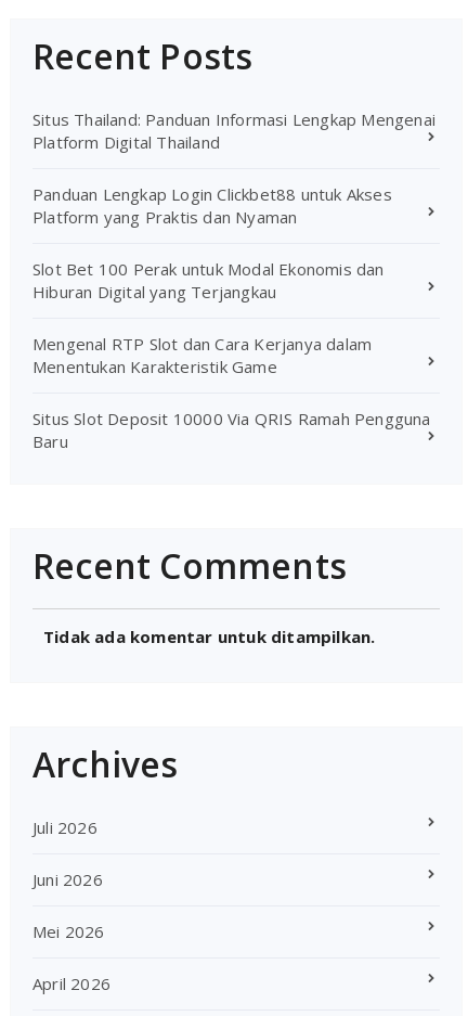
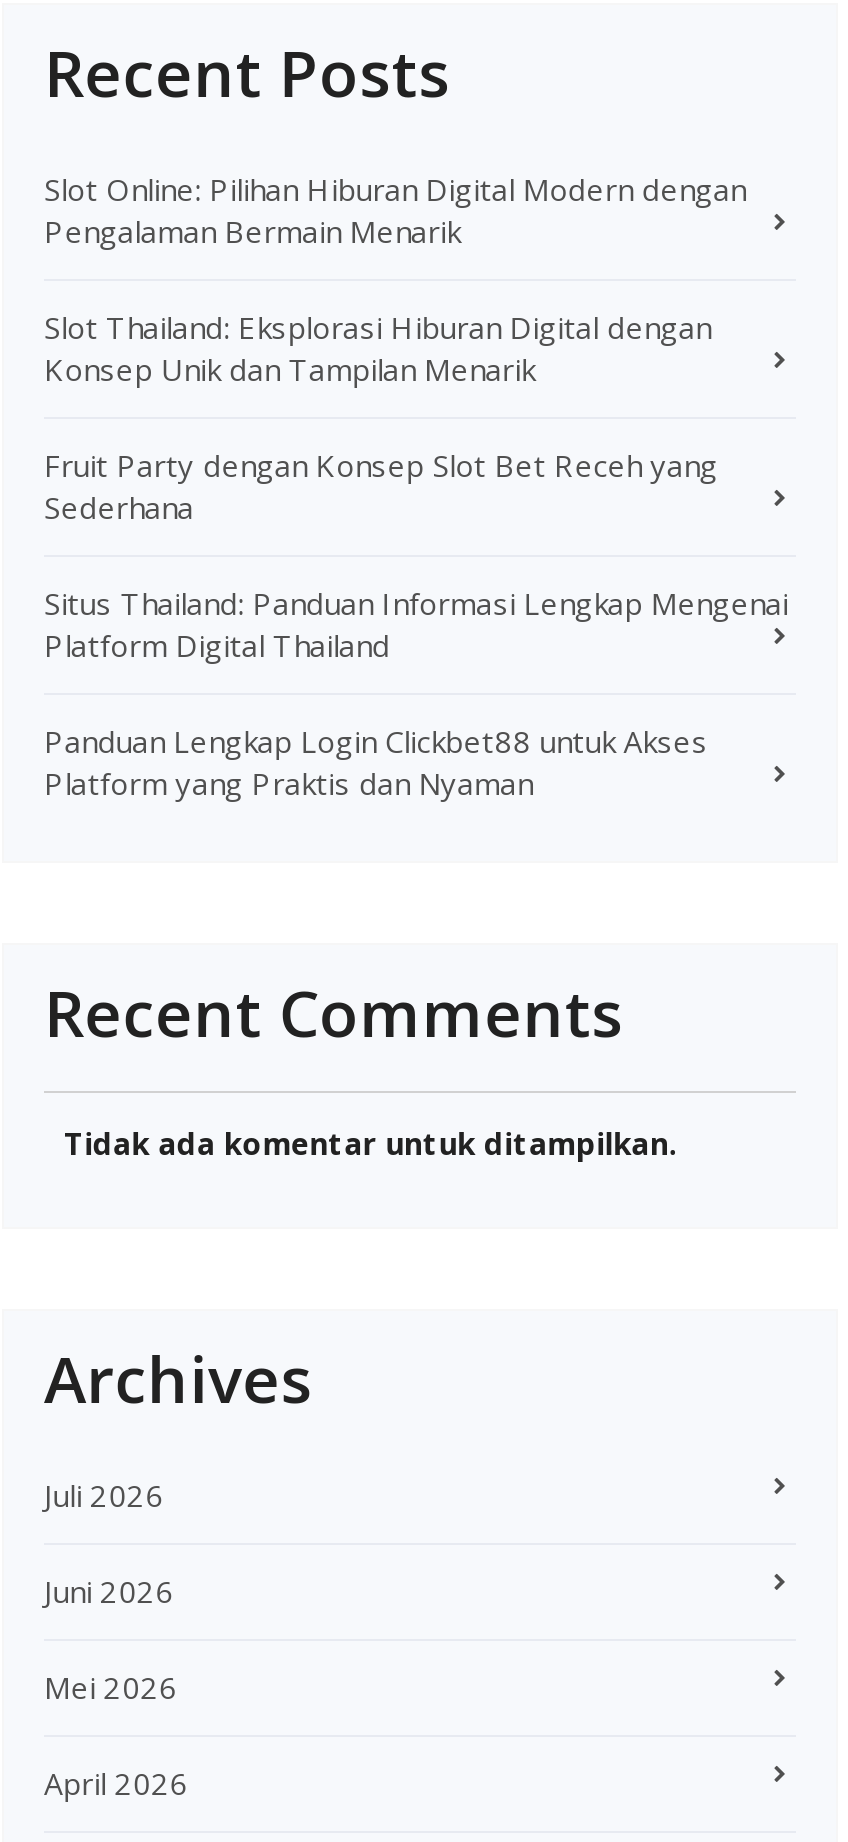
+ Slot Online: Pilihan Hiburan Digital Modern dengan
+ Pengalaman Bermain Menarik
+ Slot Thailand: Eksplorasi Hiburan Digital dengan
+ Konsep Unik dan Tampilan Menarik
+ Fruit Party dengan Konsep Slot Bet Receh yang
+ Sederhana

moved down: Situs Thailand: Panduan Informasi Lengkap Mengenai | Platform Digital Thailand | Panduan Lengkap Login Clickbet88 untuk Akses | Platform yang Praktis dan Nyaman

- Slot Bet 100 Perak untuk Modal Ekonomis dan
- Hiburan Digital yang Terjangkau
- Mengenal RTP Slot dan Cara Kerjanya dalam
- Menentukan Karakteristik Game
- Situs Slot Deposit 10000 Via QRIS Ramah Pengguna
- Baru
